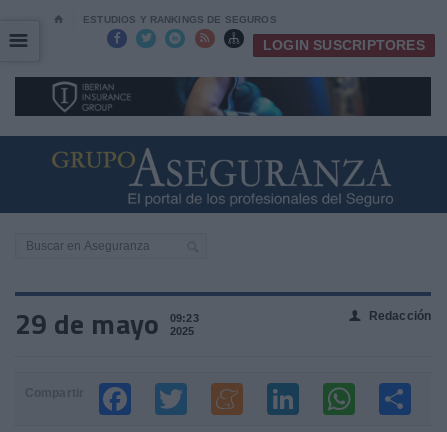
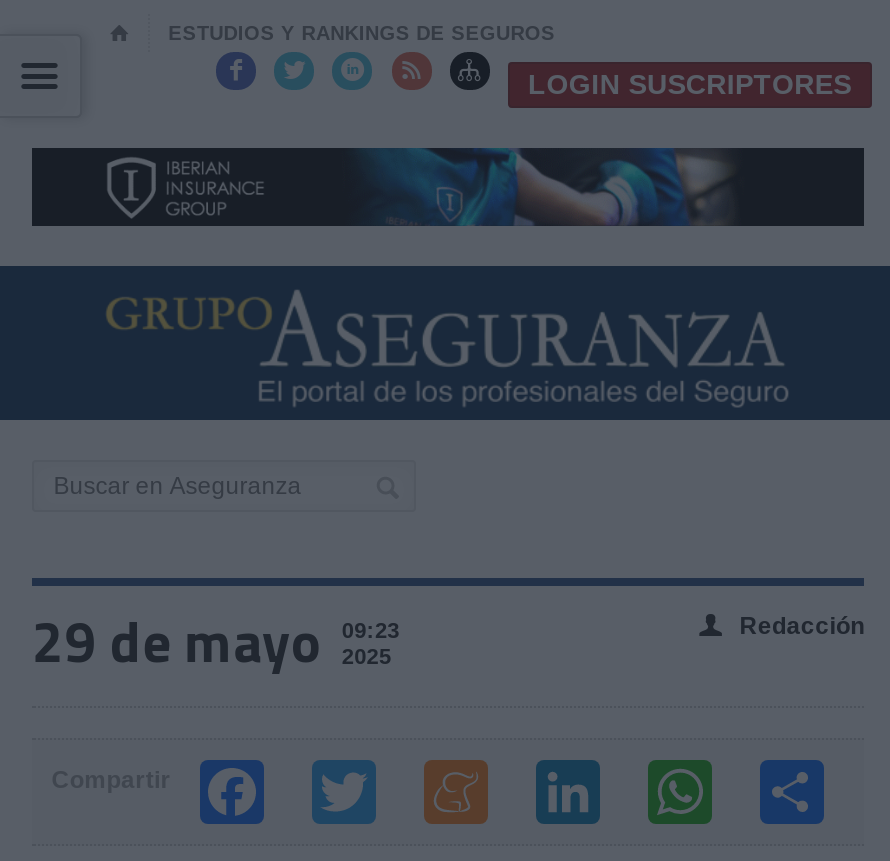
- [image]
+ [image]
